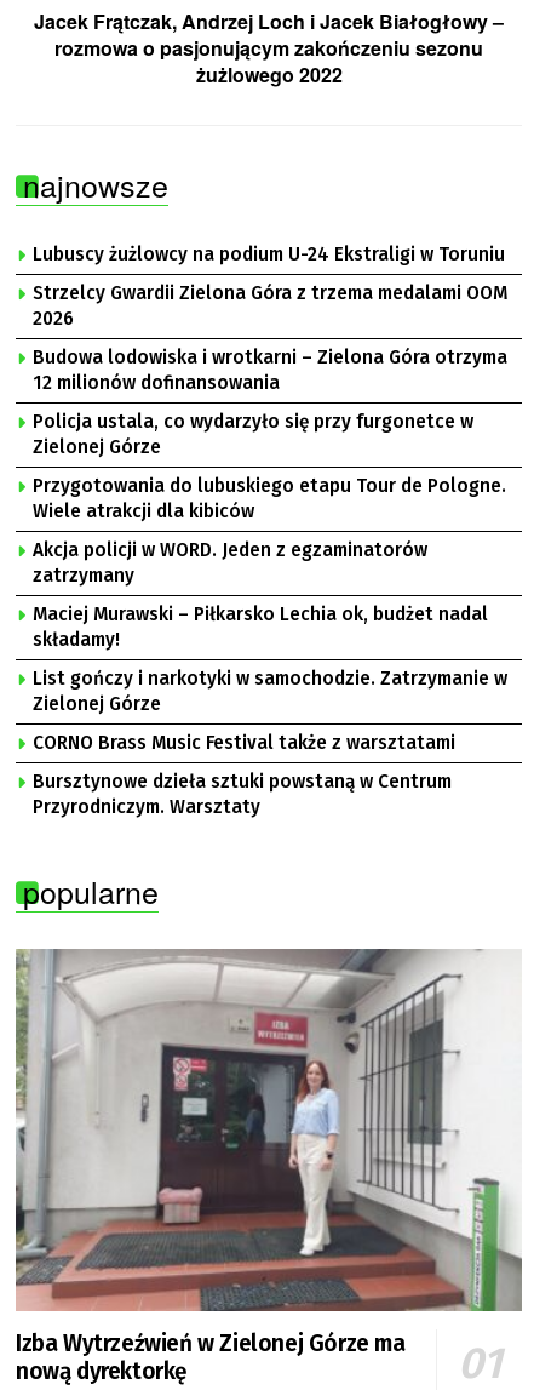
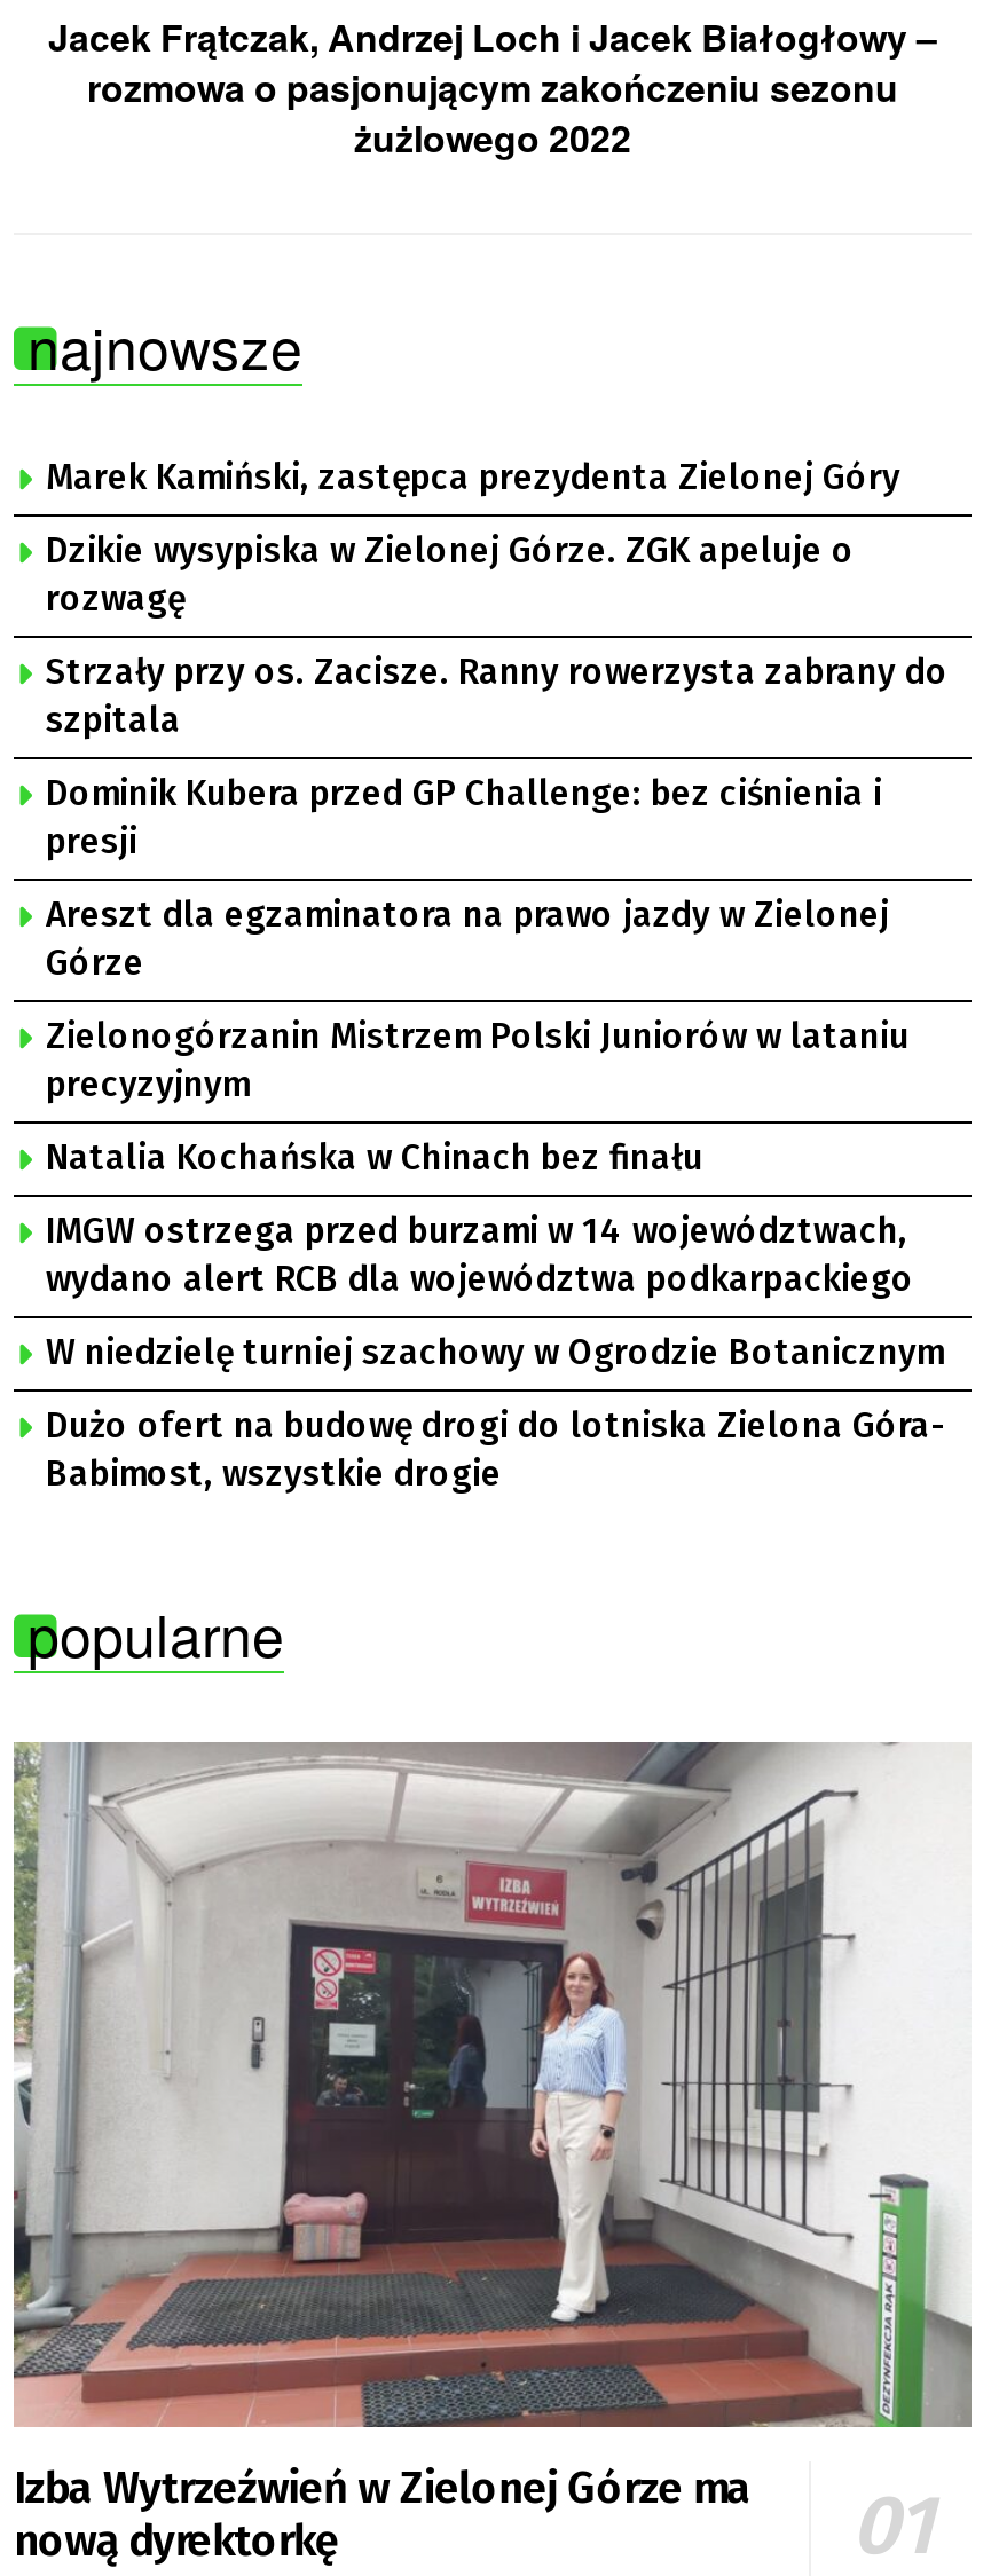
- Lubuscy żużlowcy na podium U-24 Ekstraligi w Toruniu
+ Marek Kamiński, zastępca prezydenta Zielonej Góry

- Strzelcy Gwardii Zielona Góra z trzema medalami OOM
- 2026
+ Dzikie wysypiska w Zielonej Górze. ZGK apeluje o
+ rozwagę

- Budowa lodowiska i wrotkarni – Zielona Góra otrzyma
- 12 milionów dofinansowania
+ Strzały przy os. Zacisze. Ranny rowerzysta zabrany do
+ szpitala

- Policja ustala, co wydarzyło się przy furgonetce w
- Zielonej Górze
+ Dominik Kubera przed GP Challenge: bez ciśnienia i
+ presji

- Przygotowania do lubuskiego etapu Tour de Pologne.
- Wiele atrakcji dla kibiców
+ Areszt dla egzaminatora na prawo jazdy w Zielonej
+ Górze

- Akcja policji w WORD. Jeden z egzaminatorów
- zatrzymany
+ Zielonogórzanin Mistrzem Polski Juniorów w lataniu
+ precyzyjnym

- Maciej Murawski – Piłkarsko Lechia ok, budżet nadal
- składamy!
+ Natalia Kochańska w Chinach bez finału

- List gończy i narkotyki w samochodzie. Zatrzymanie w
- Zielonej Górze
+ IMGW ostrzega przed burzami w 14 województwach,
+ wydano alert RCB dla województwa podkarpackiego

- CORNO Brass Music Festival także z warsztatami
+ W niedzielę turniej szachowy w Ogrodzie Botanicznym

- Bursztynowe dzieła sztuki powstaną w Centrum
- Przyrodniczym. Warsztaty
+ Dużo ofert na budowę drogi do lotniska Zielona Góra-
+ Babimost, wszystkie drogie
